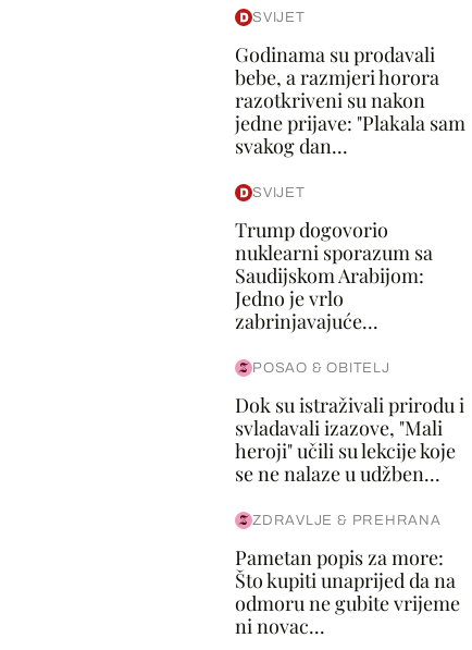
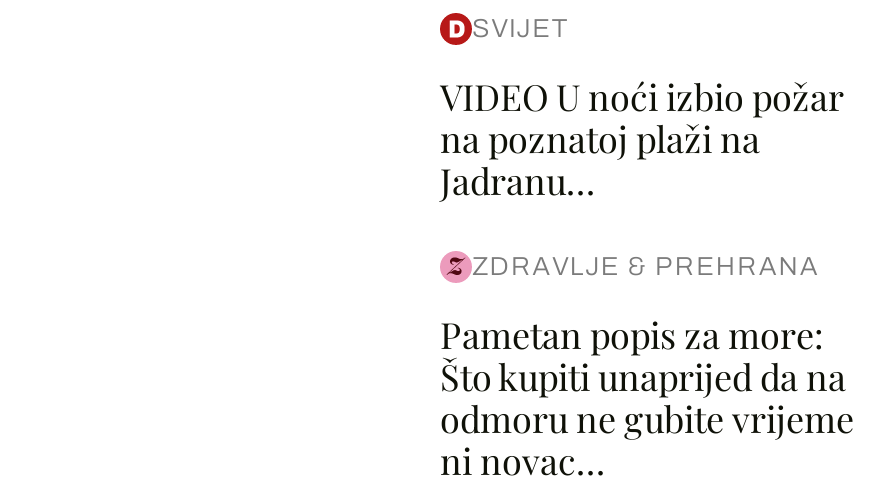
- Godinama su prodavali
- bebe, a razmjeri horora
- razotkriveni su nakon
- jedne prijave: "Plakala sam
- svakog dan...
- SVIJET
- Trump dogovorio
- nuklearni sporazum sa
- Saudijskom Arabijom:
- Jedno je vrlo
- zabrinjavajuće...
- POSAO & OBITELJ
- Dok su istraživali prirodu i
- svladavali izazove, "Mali
- heroji" učili su lekcije koje
- se ne nalaze u udžben...
+ VIDEO U noći izbio požar
+ na poznatoj plaži na
+ Jadranu...
